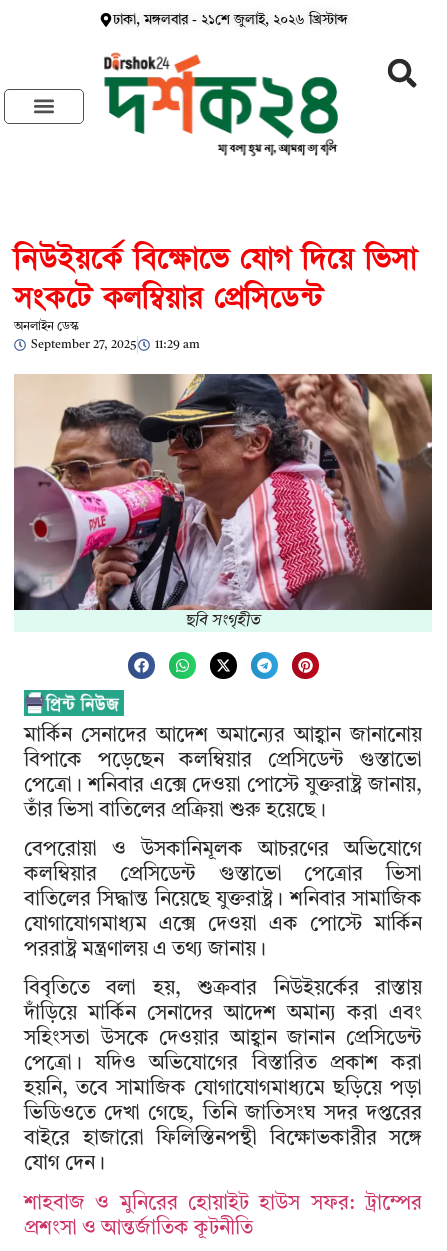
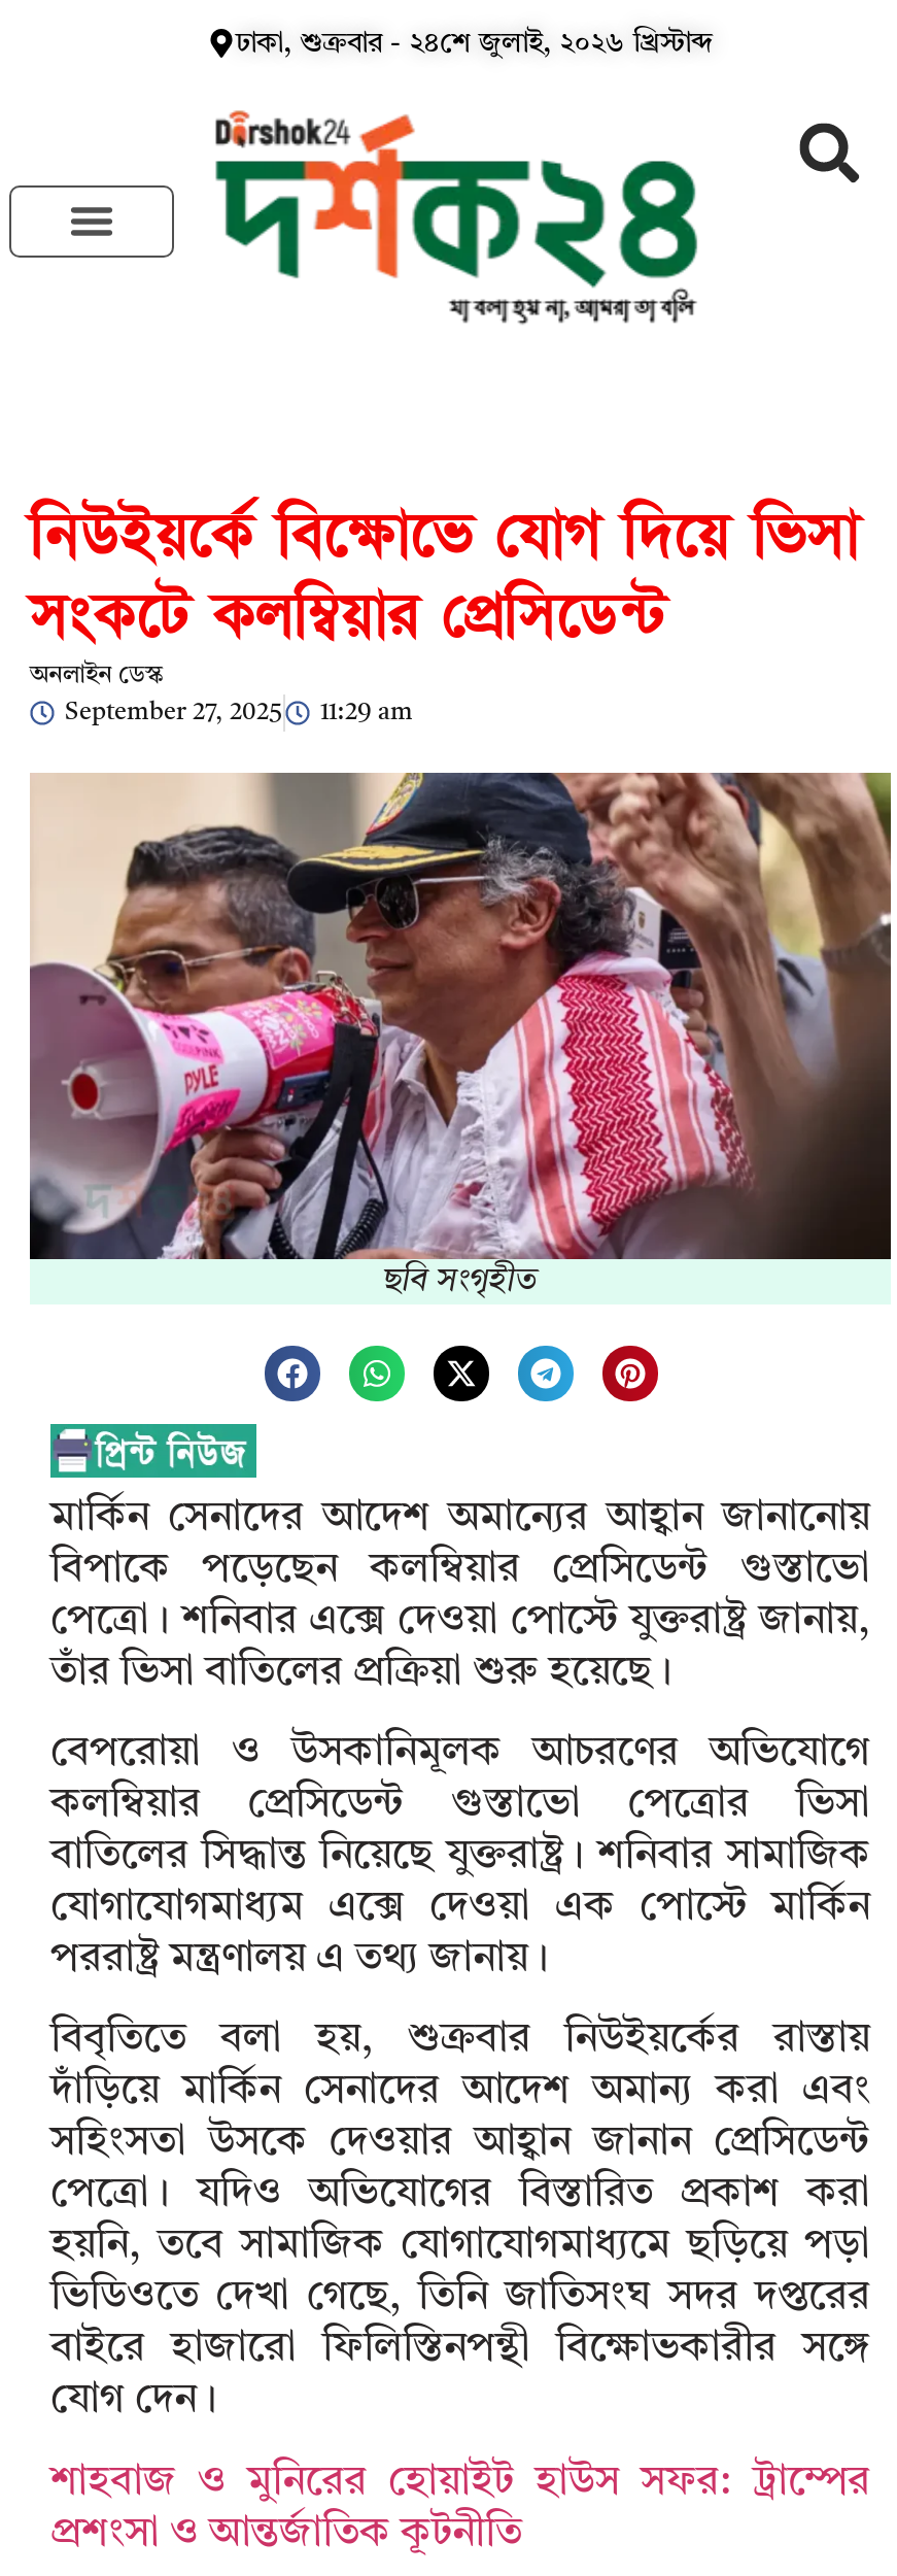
- ঢাকা, মঙ্গলবার - ২১শে জুলাই, ২০২৬ খ্রিস্টাব্দ
+ ঢাকা, শুক্রবার - ২৪শে জুলাই, ২০২৬ খ্রিস্টাব্দ
